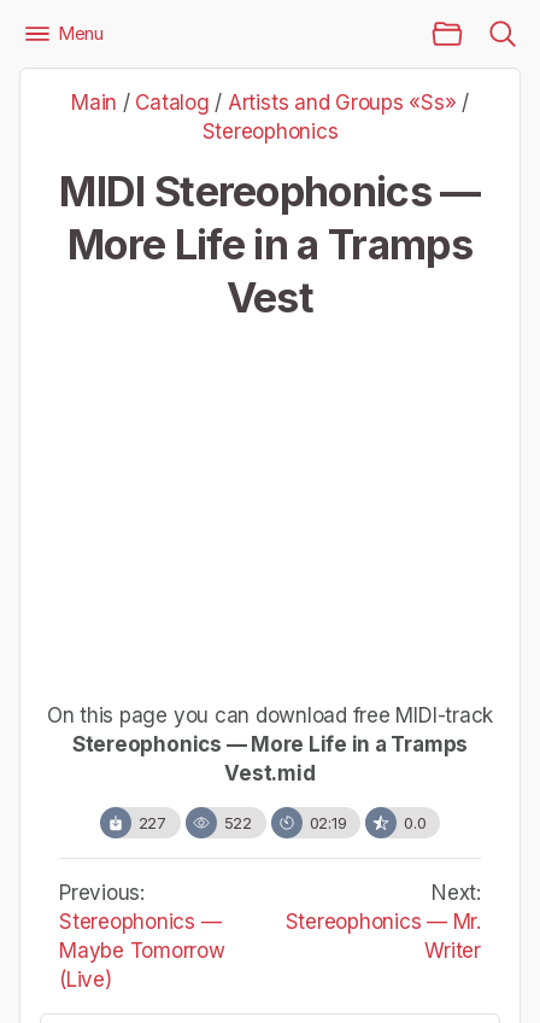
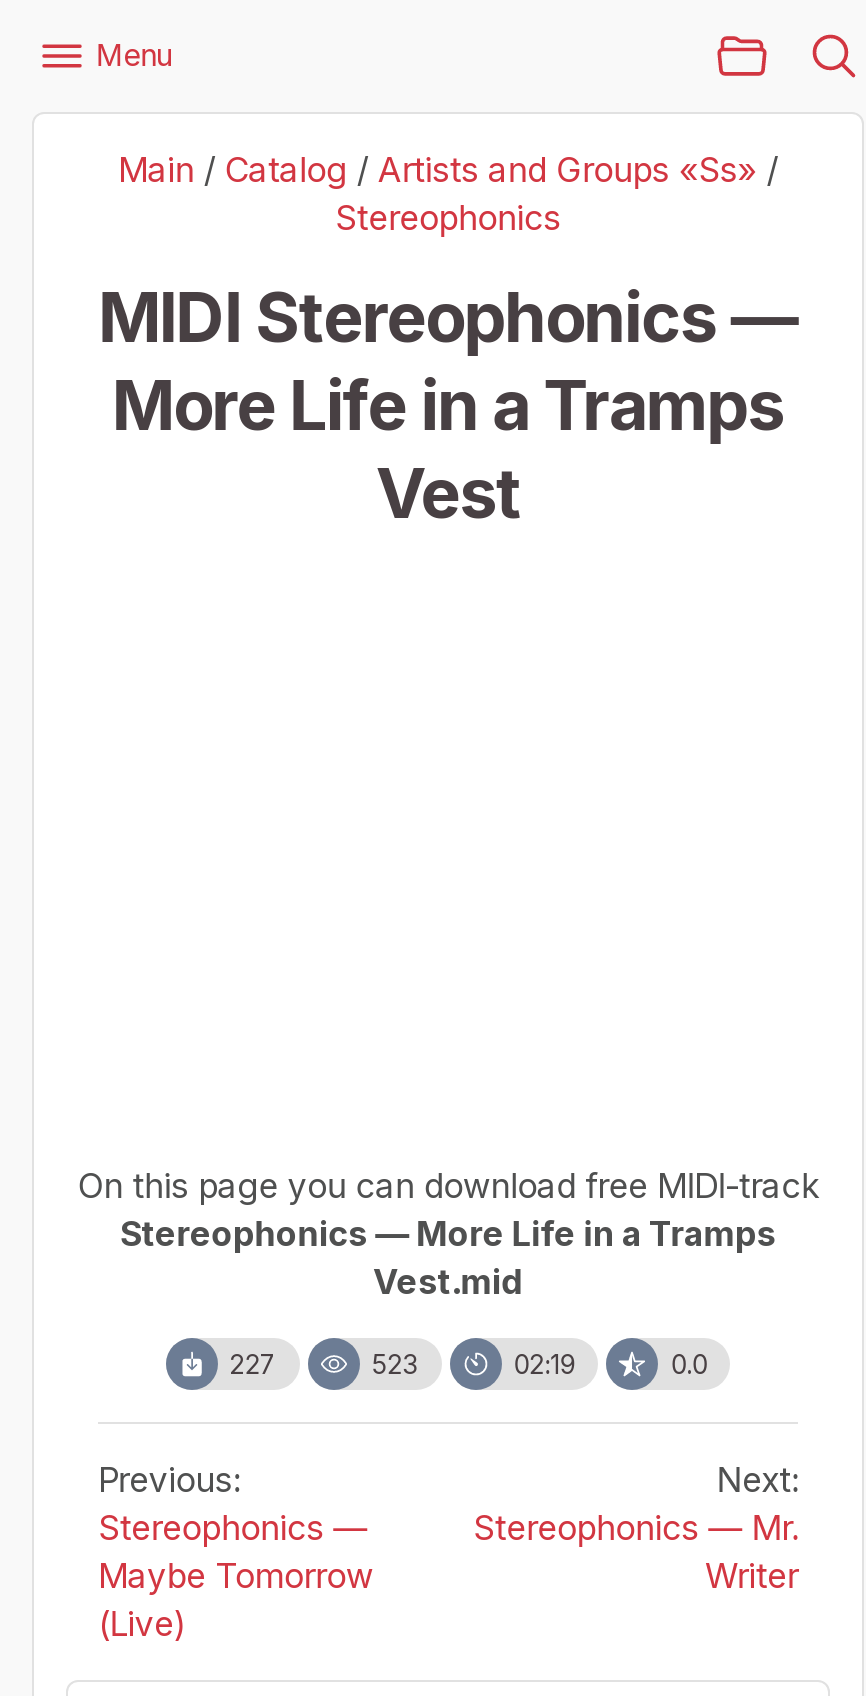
- 522
+ 523
